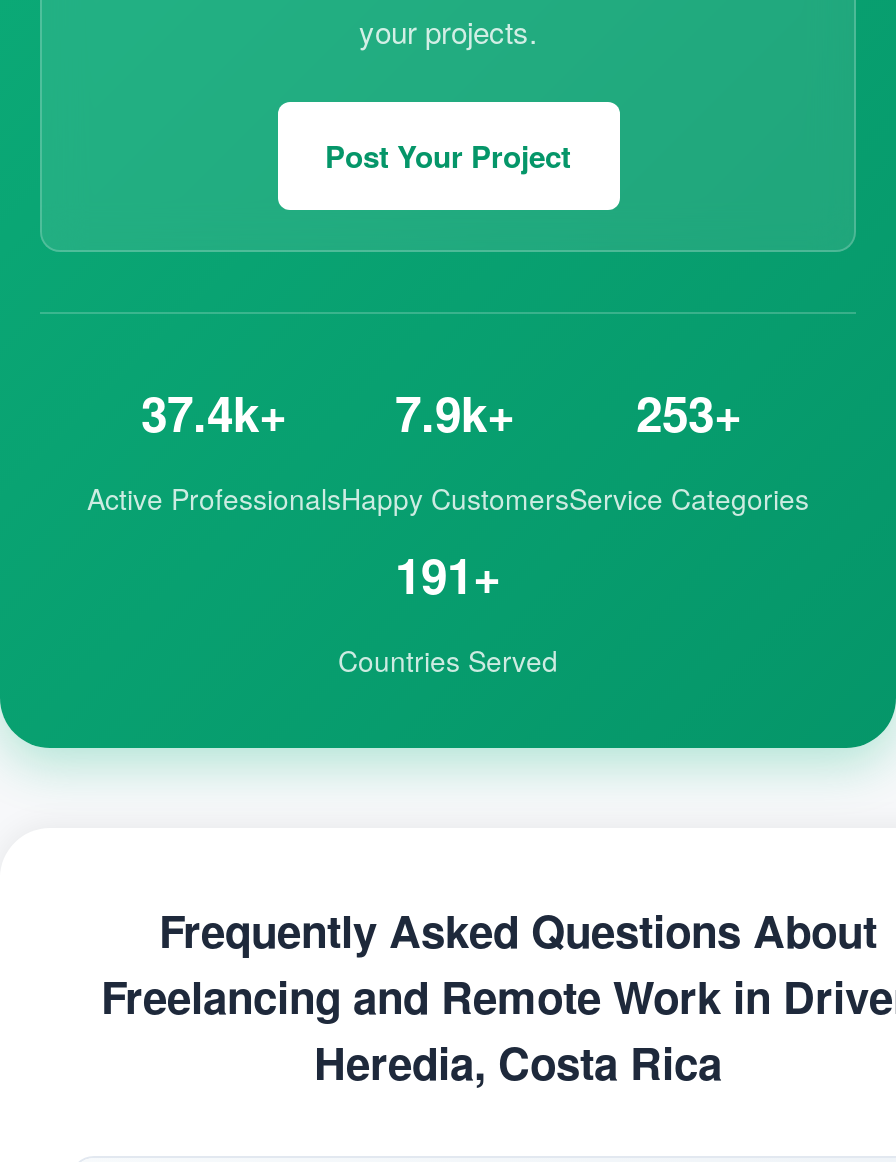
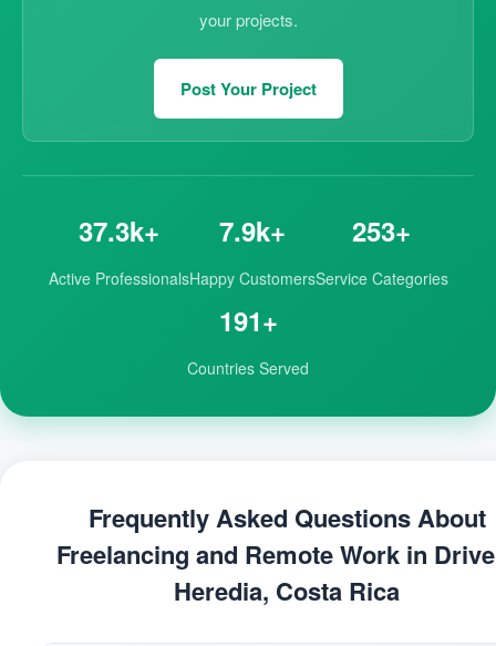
- 37.4k+ 7.9k+ 253+
+ 37.3k+ 7.9k+ 253+
